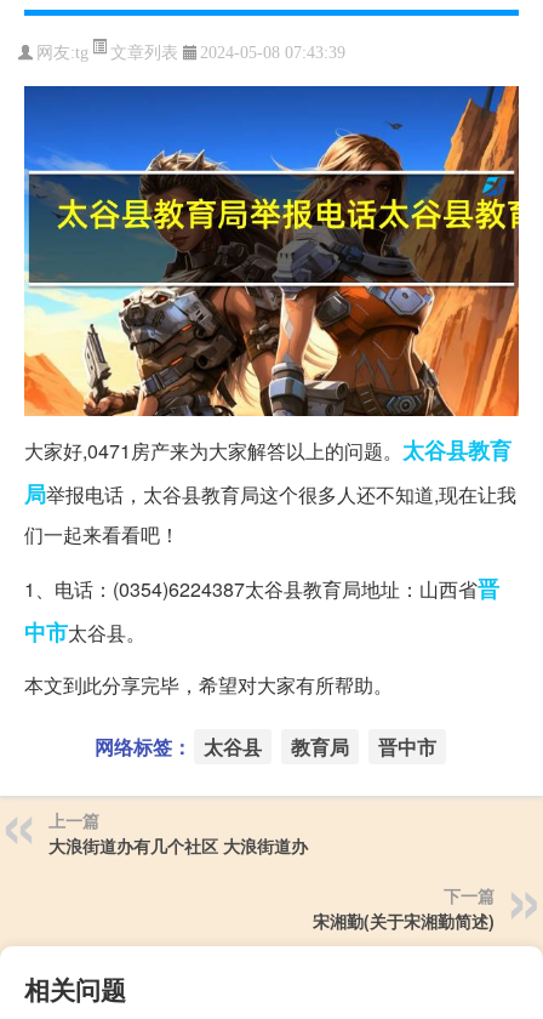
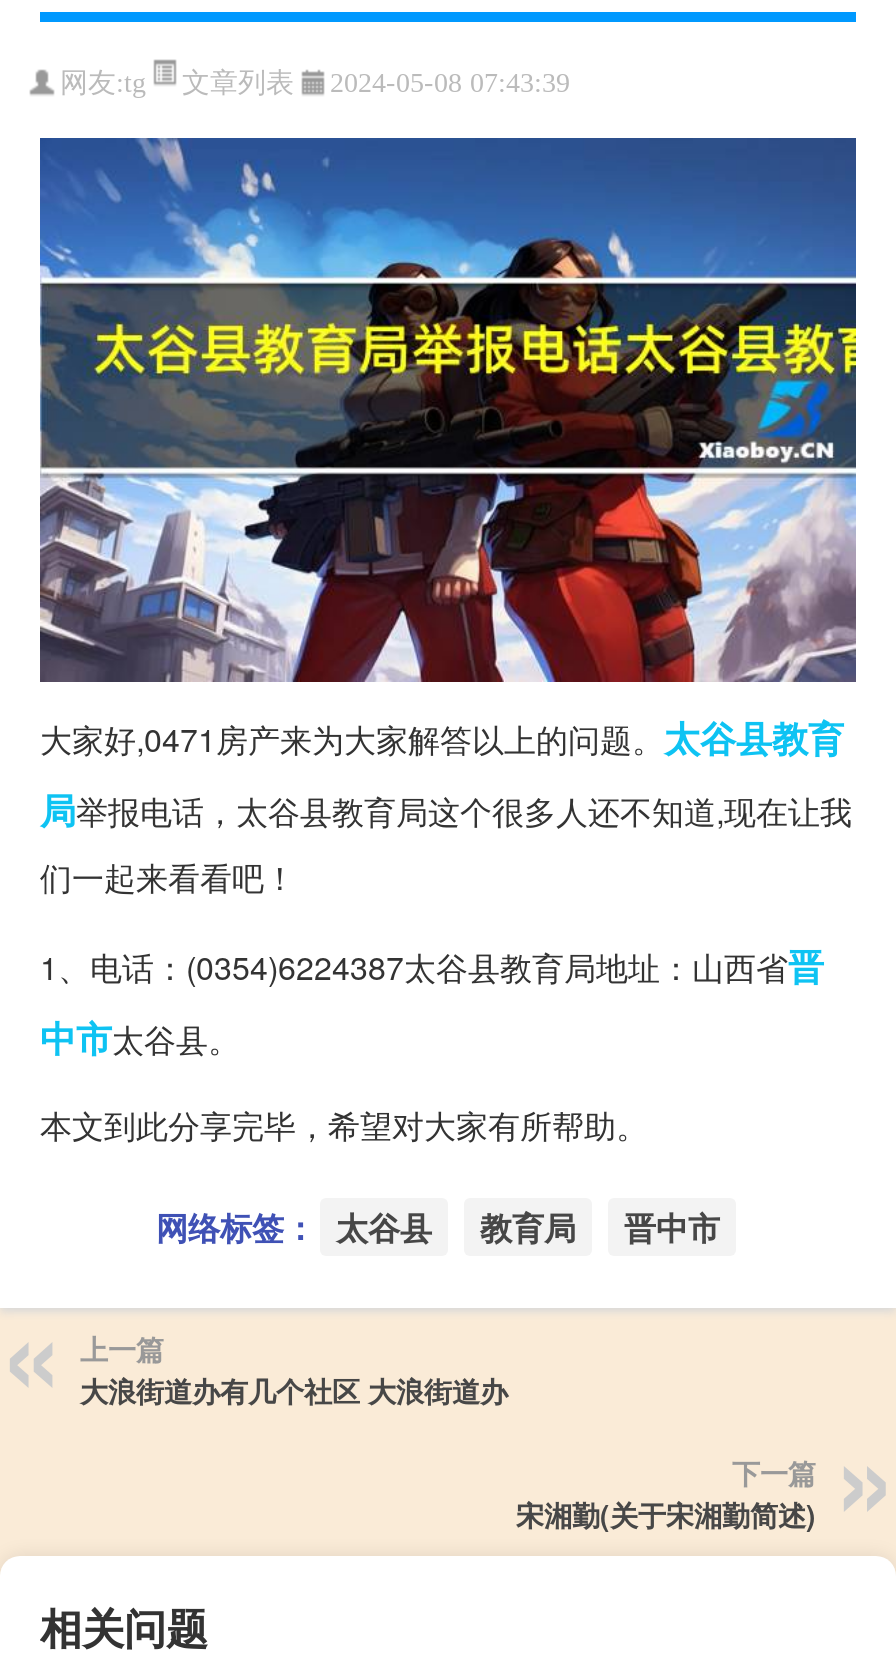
- [image]
+ [image]
